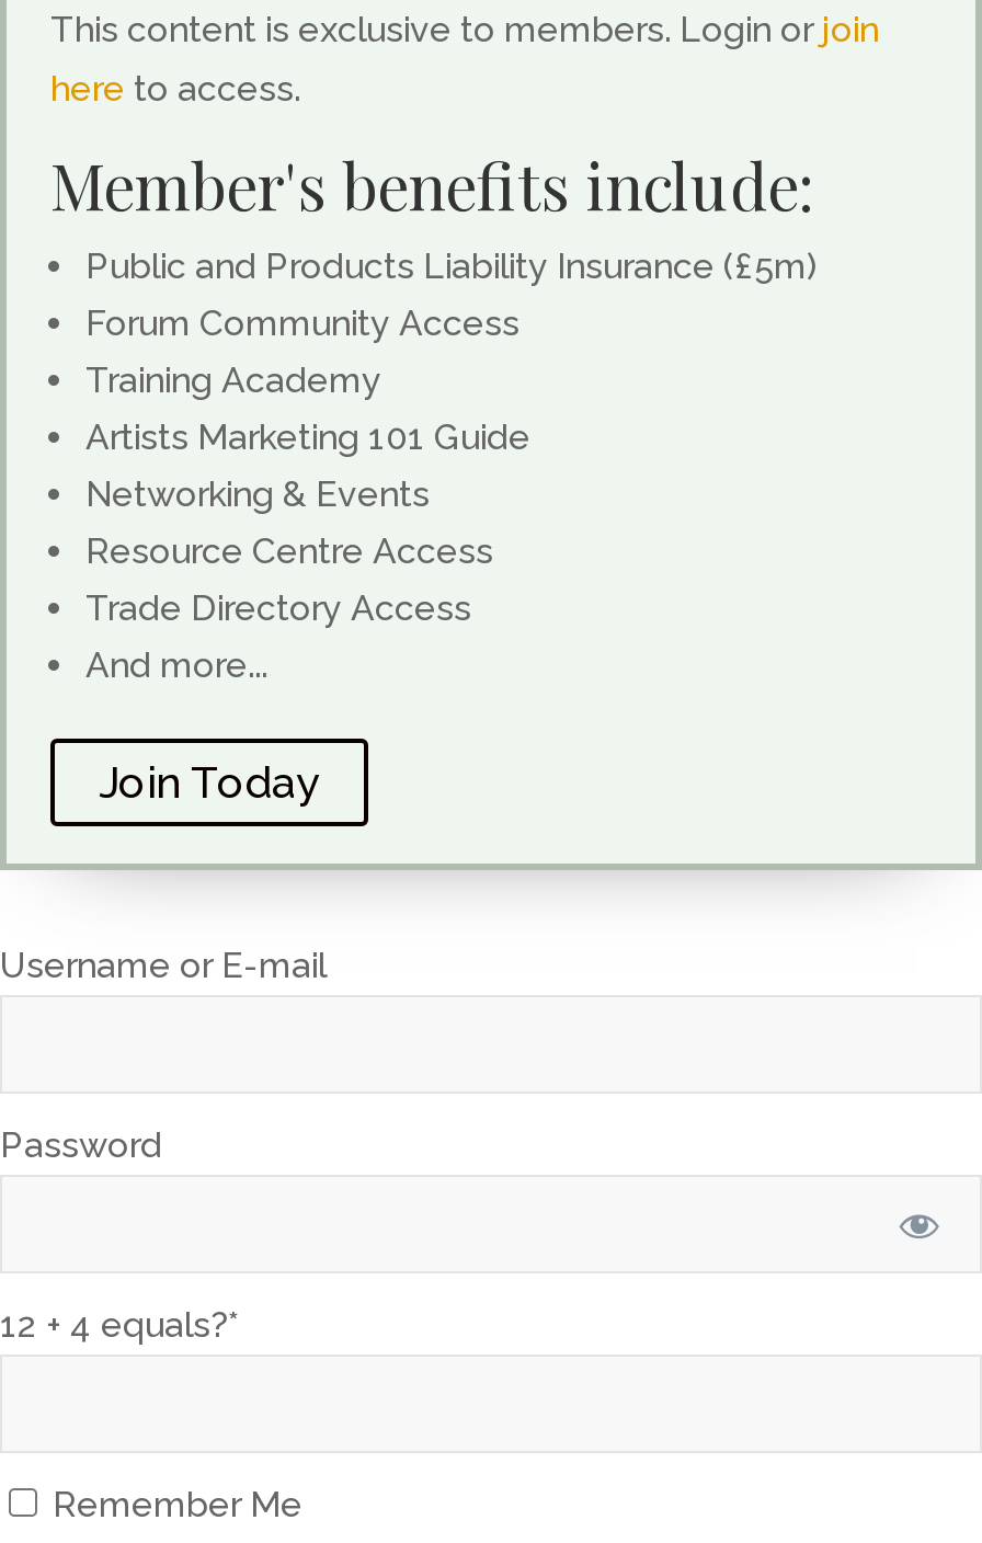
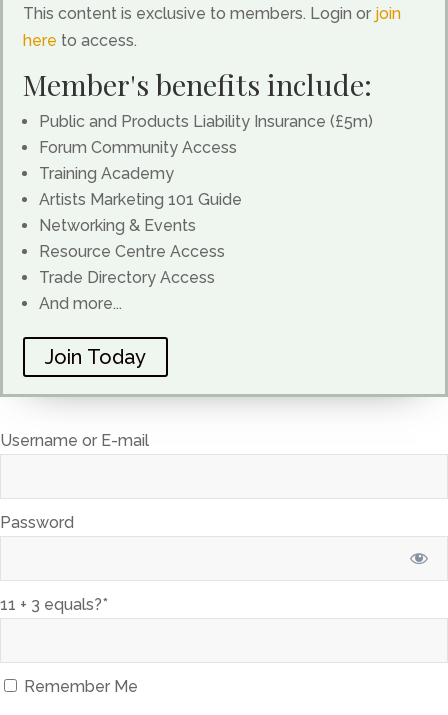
- 12 + 4 equals?*
+ 11 + 3 equals?*
